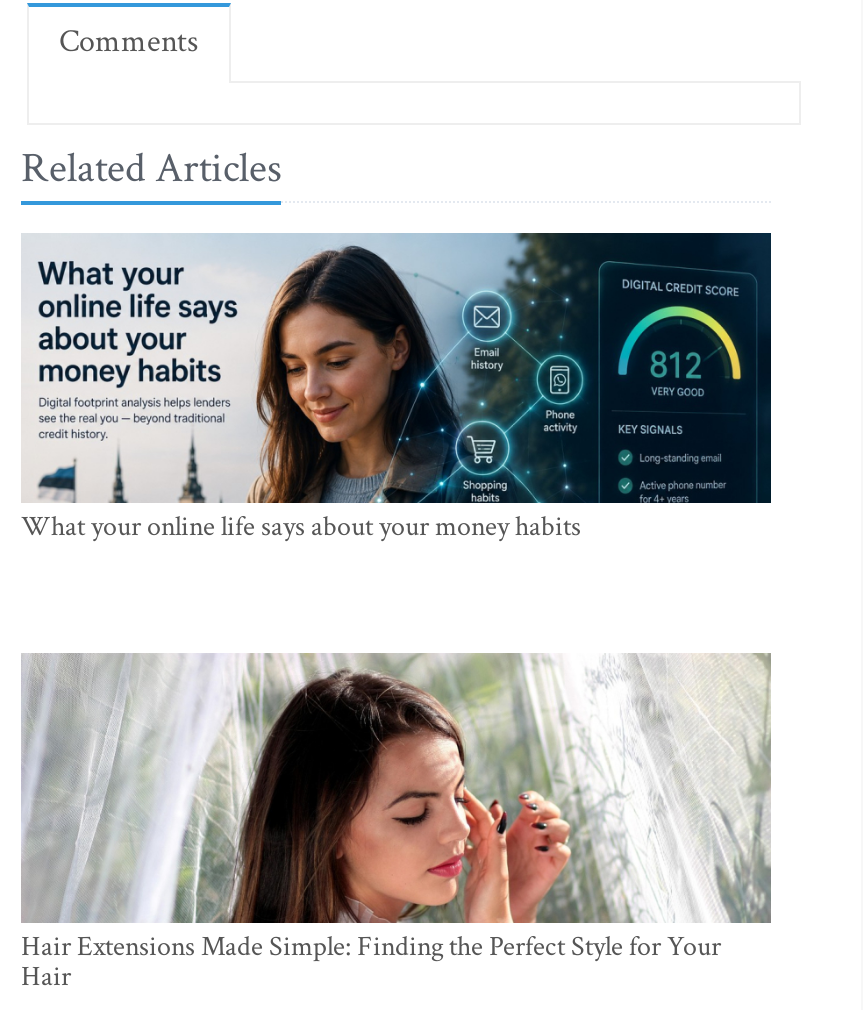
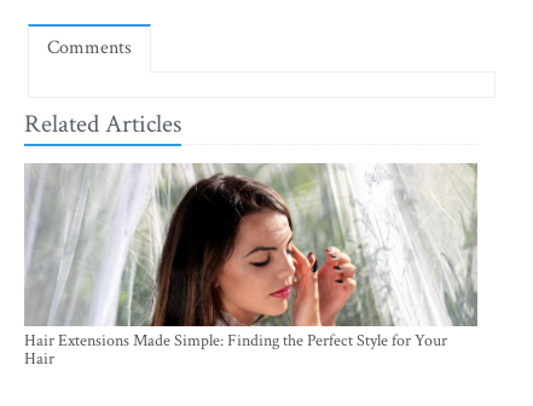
- [image]
- What your online life says about your money habits
